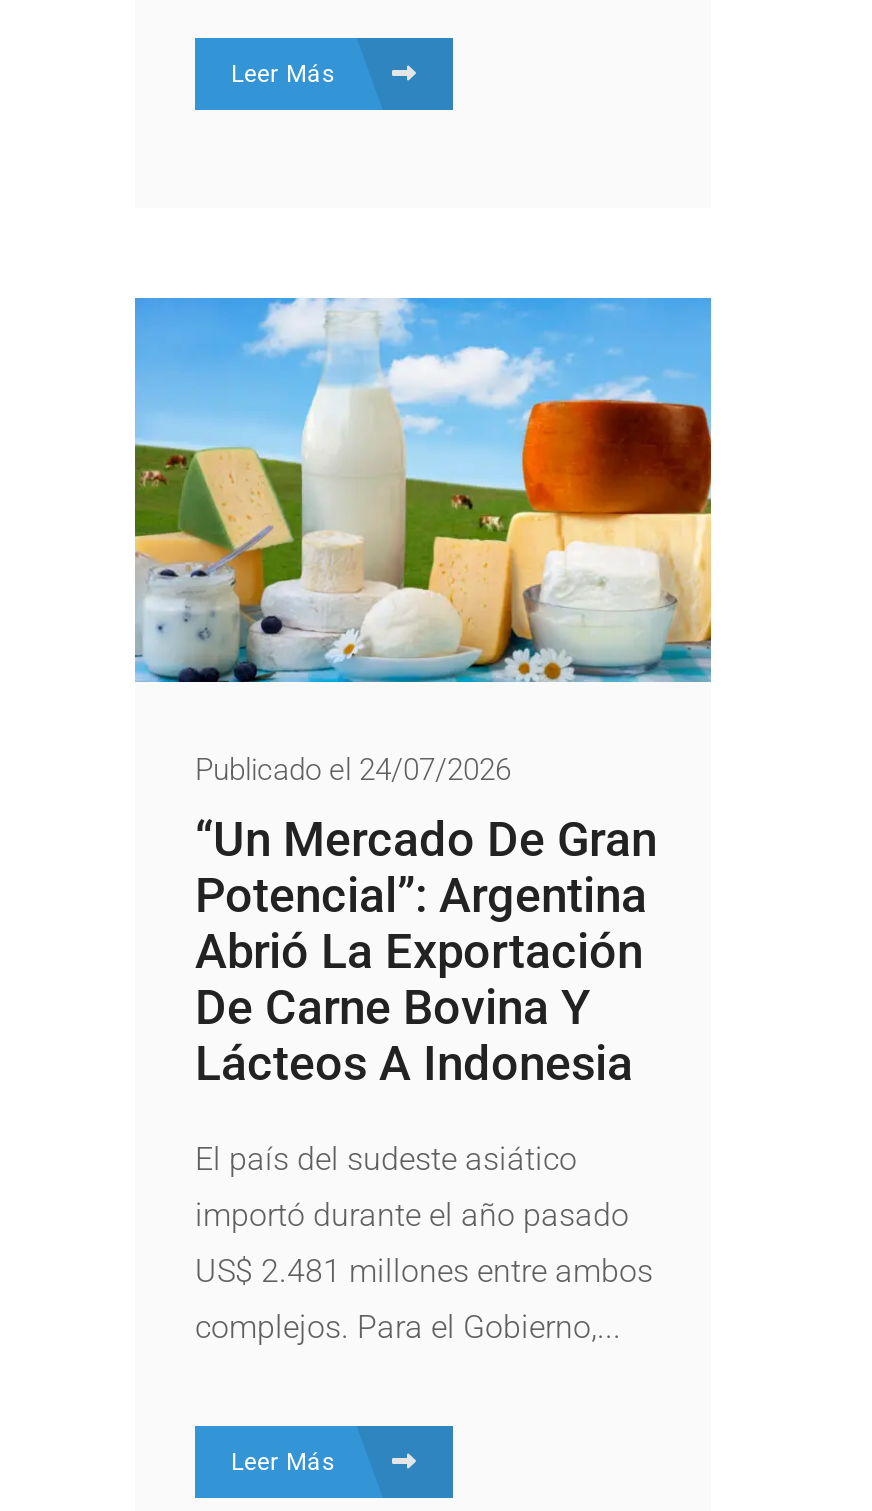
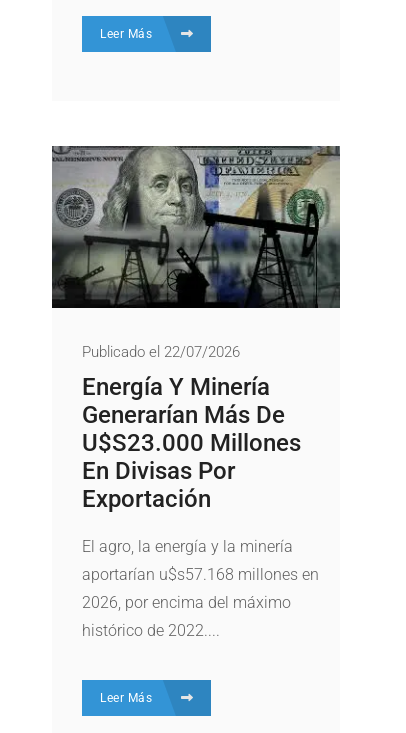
- [image]
- Publicado el 24/07/2026
- “Un Mercado De Gran
- Potencial”: Argentina
- Abrió La Exportación
- De Carne Bovina Y
- Lácteos A Indonesia
+ [image]
+ Publicado el 22/07/2026
+ Energía Y Minería
+ Generarían Más De
+ U$s23.000 Millones
+ En Divisas Por
+ Exportación

- El país del sudeste asiático
+ El agro, la energía y la minería

- importó durante el año pasado
+ aportarían u$s57.168 millones en

- US$ 2.481 millones entre ambos
+ 2026, por encima del máximo

- complejos. Para el Gobierno,...
+ histórico de 2022....
